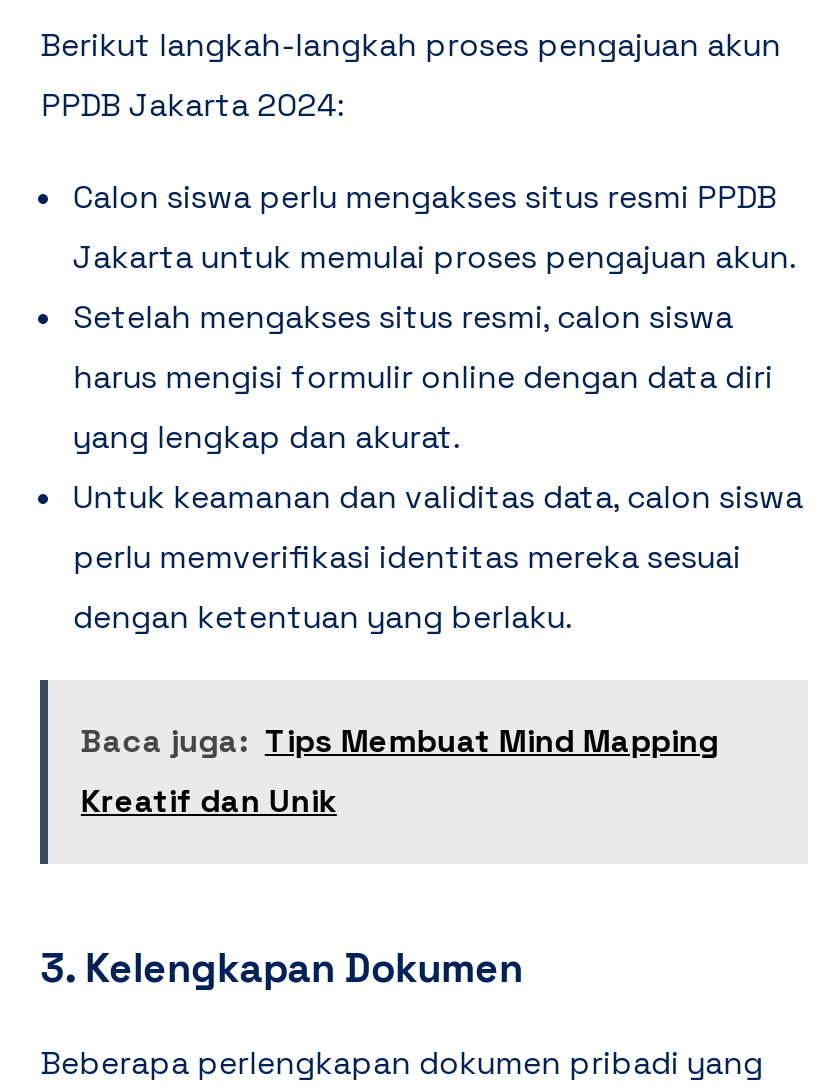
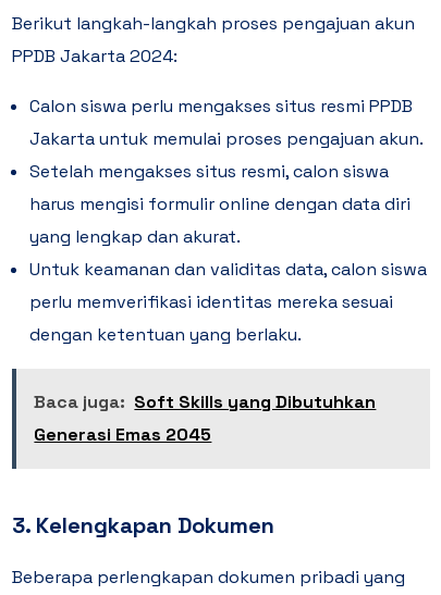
- Baca juga: Tips Membuat Mind Mapping
- Kreatif dan Unik
+ Baca juga: Soft Skills yang Dibutuhkan
+ Generasi Emas 2045
